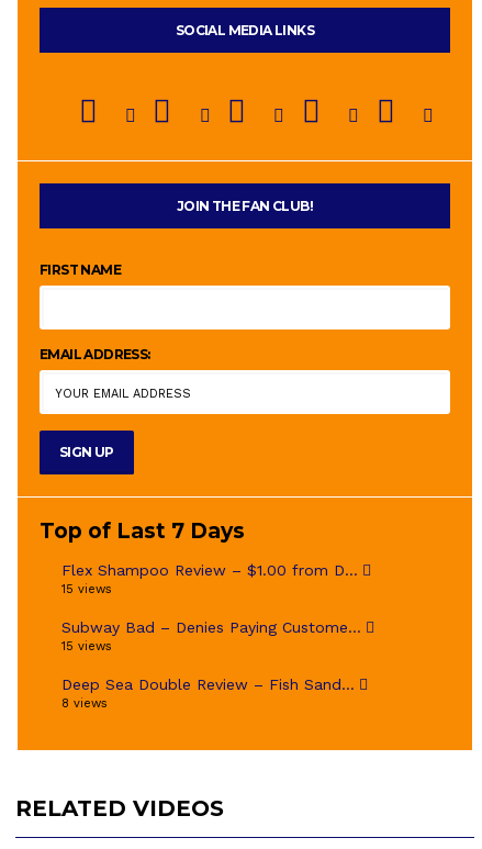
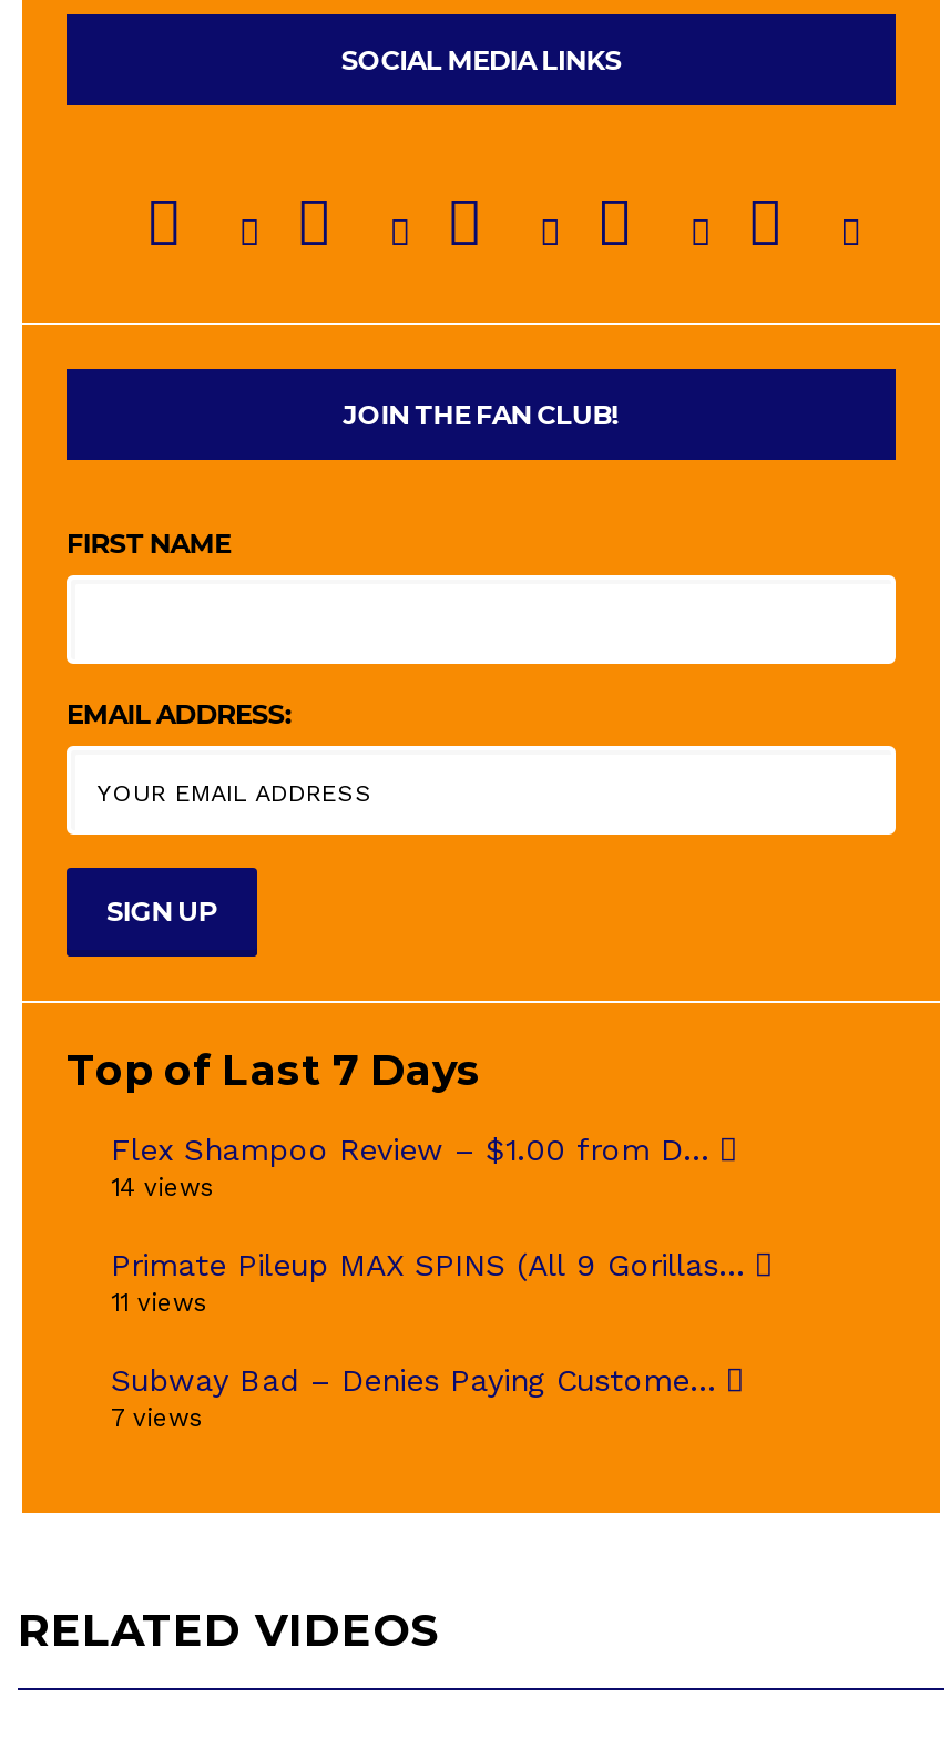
- 15 views
+ 14 views
+ Primate Pileup MAX SPINS (All 9 Gorillas...
+ 11 views

moved down: Subway Bad – Denies Paying Custome...

- 15 views
- Deep Sea Double Review – Fish Sand...
- 8 views
+ 7 views
